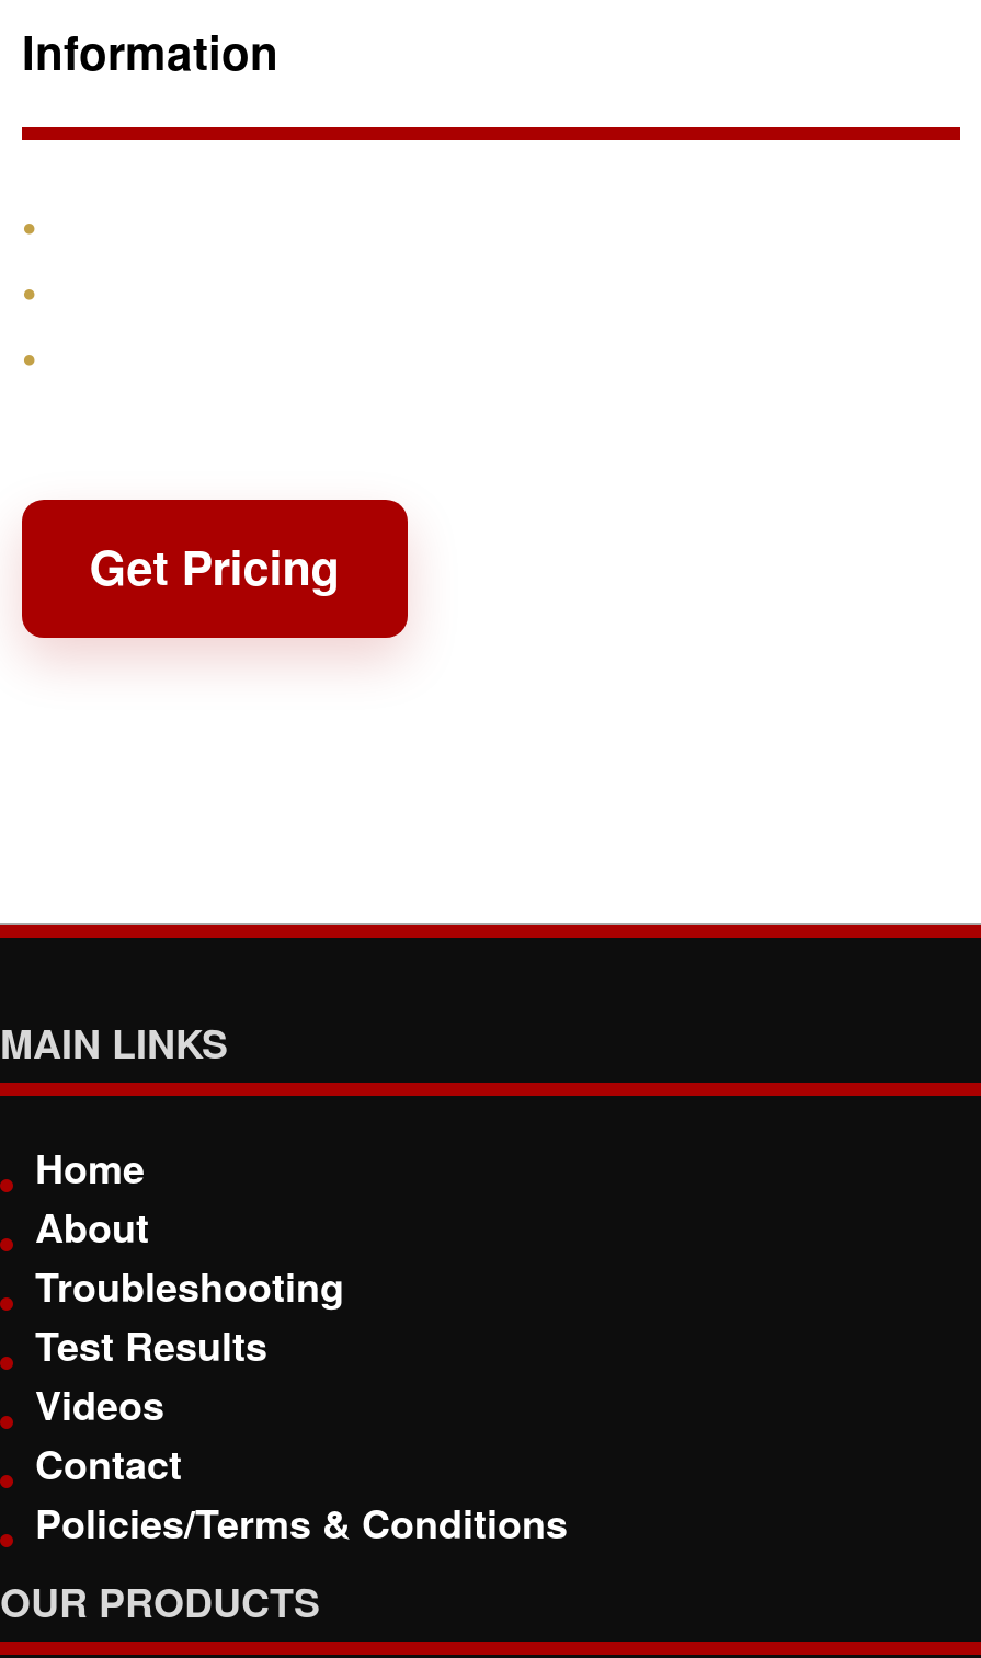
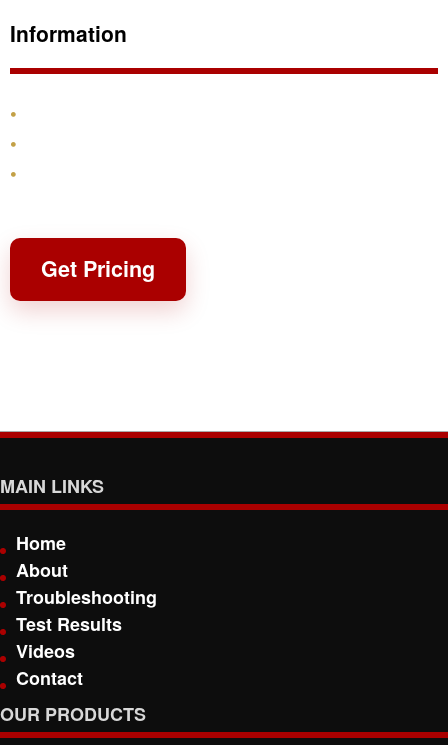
- Policies/Terms & Conditions
